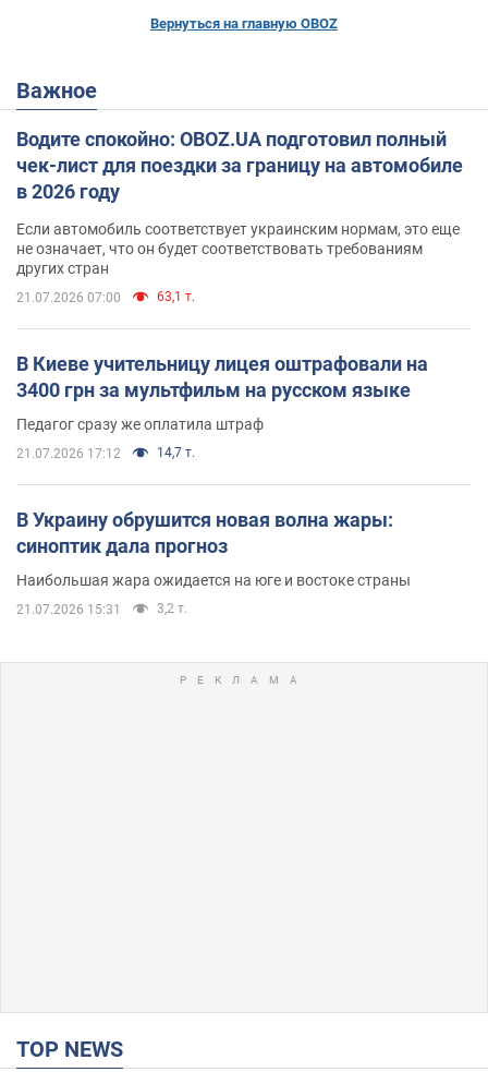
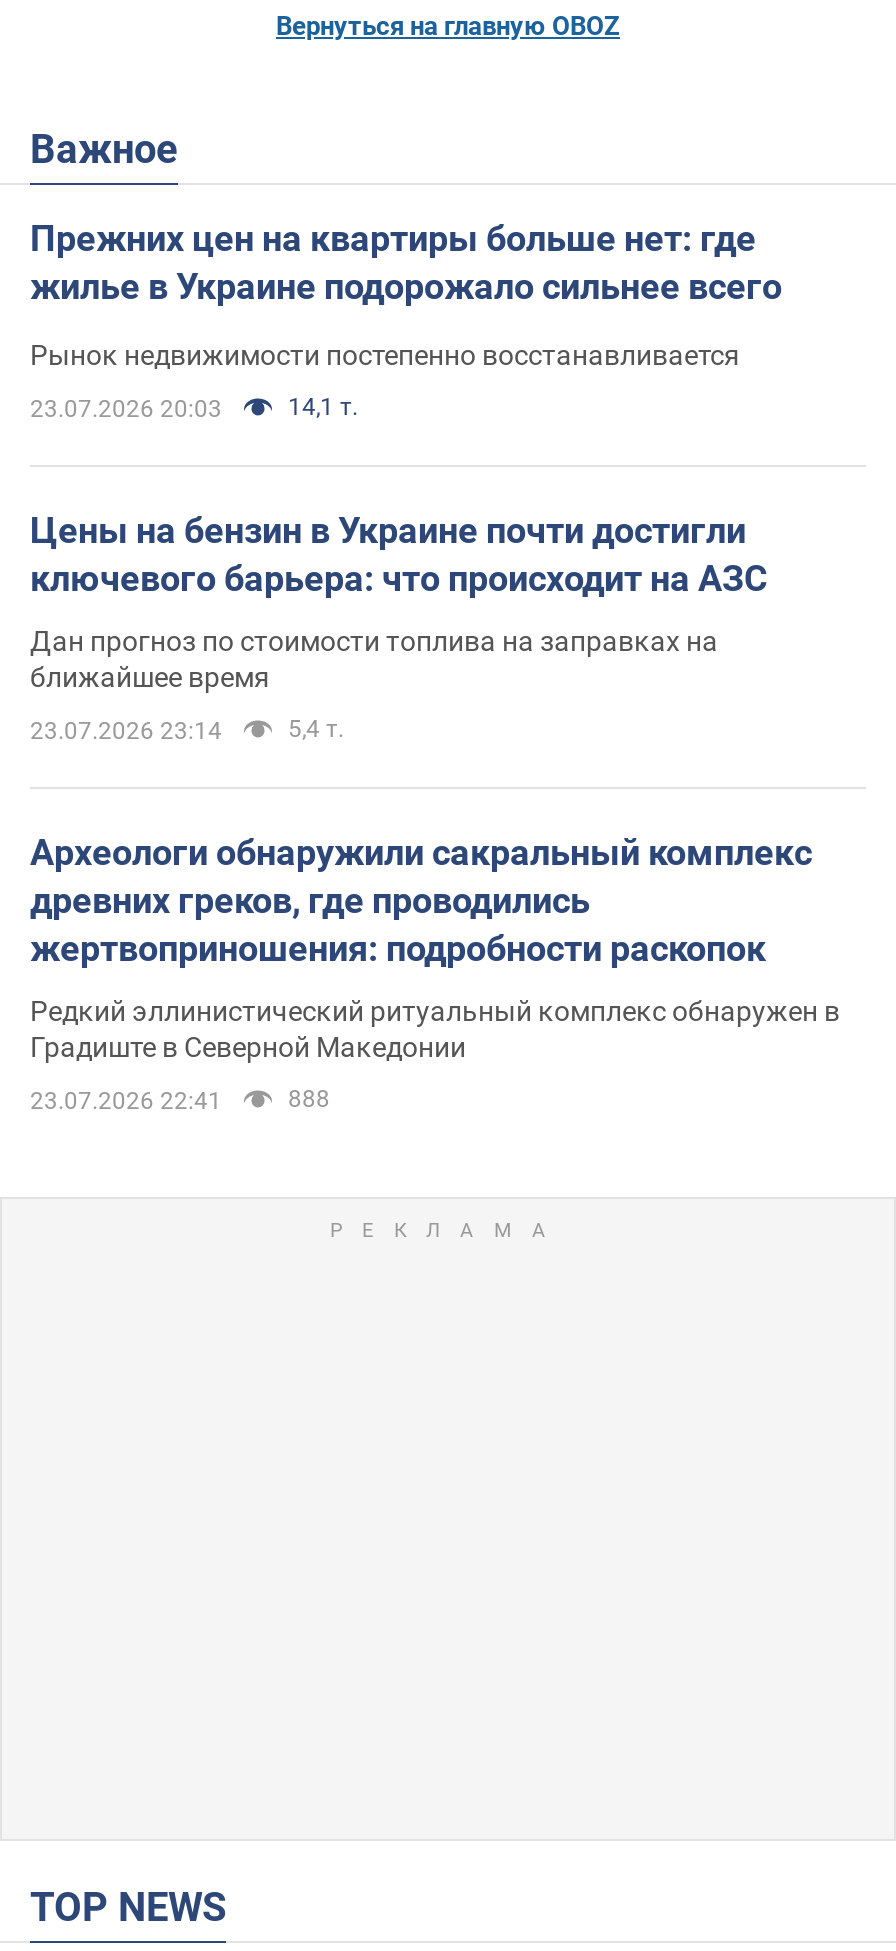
- Водите спокойно: OBOZ.UA подготовил полный
- чек-лист для поездки за границу на автомобиле
- в 2026 году
+ Прежних цен на квартиры больше нет: где
+ жилье в Украине подорожало сильнее всего

- Если автомобиль соответствует украинским нормам, это еще
- не означает, что он будет соответствовать требованиям
- других стран
+ Рынок недвижимости постепенно восстанавливается

- 21.07.2026 07:00
- 63,1 т.
+ 23.07.2026 20:03
+ 14,1 т.

- В Киеве учительницу лицея оштрафовали на
- 3400 грн за мультфильм на русском языке
+ Цены на бензин в Украине почти достигли
+ ключевого барьера: что происходит на АЗС

- Педагог сразу же оплатила штраф
+ Дан прогноз по стоимости топлива на заправках на
+ ближайшее время

- 21.07.2026 17:12
- 14,7 т.
+ 23.07.2026 23:14
+ 5,4 т.

- В Украину обрушится новая волна жары:
- синоптик дала прогноз
+ Археологи обнаружили сакральный комплекс
+ древних греков, где проводились
+ жертвоприношения: подробности раскопок

- Наибольшая жара ожидается на юге и востоке страны
+ Редкий эллинистический ритуальный комплекс обнаружен в
+ Градиште в Северной Македонии

- 21.07.2026 15:31
- 3,2 т.
+ 23.07.2026 22:41
+ 888
